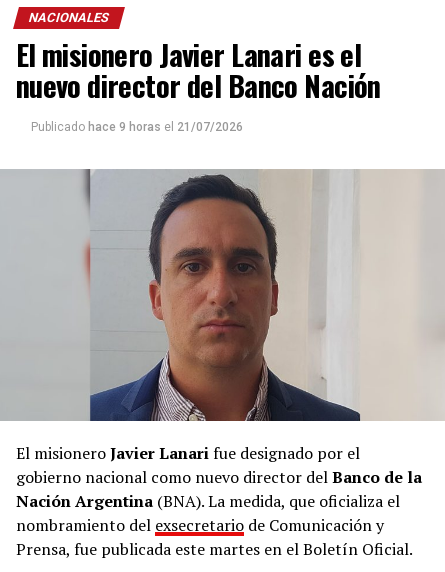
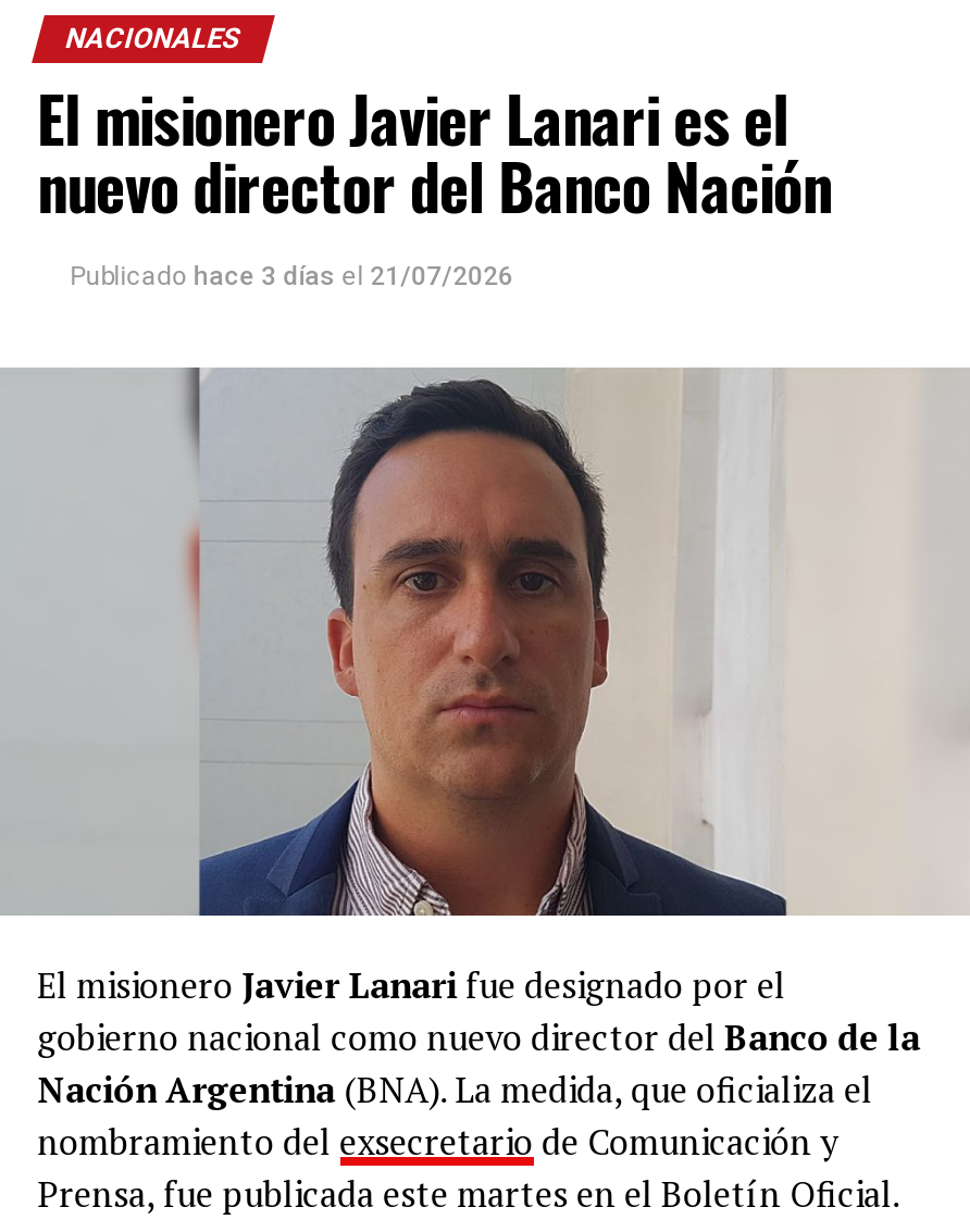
- Publicado hace 9 horas el 21/07/2026
+ Publicado hace 3 días el 21/07/2026
